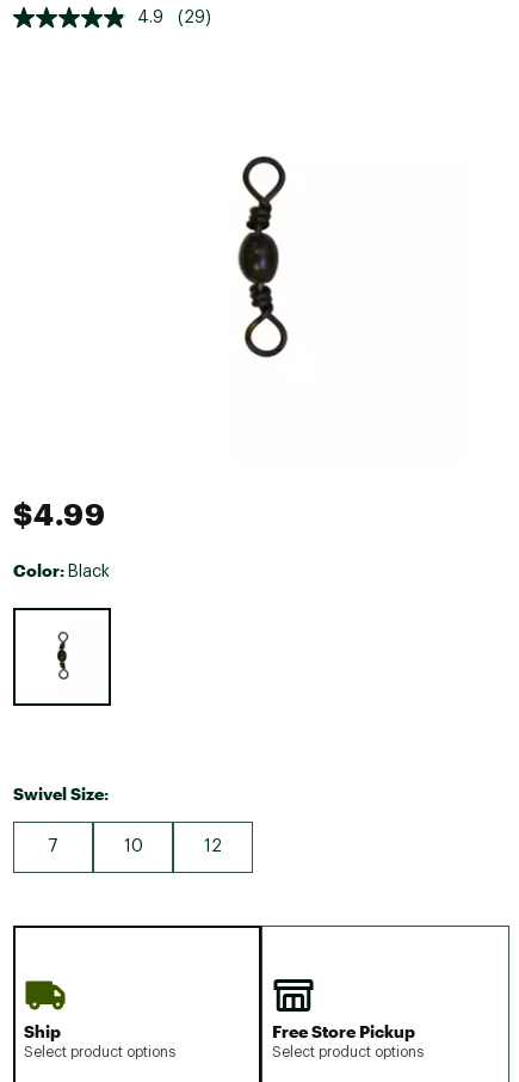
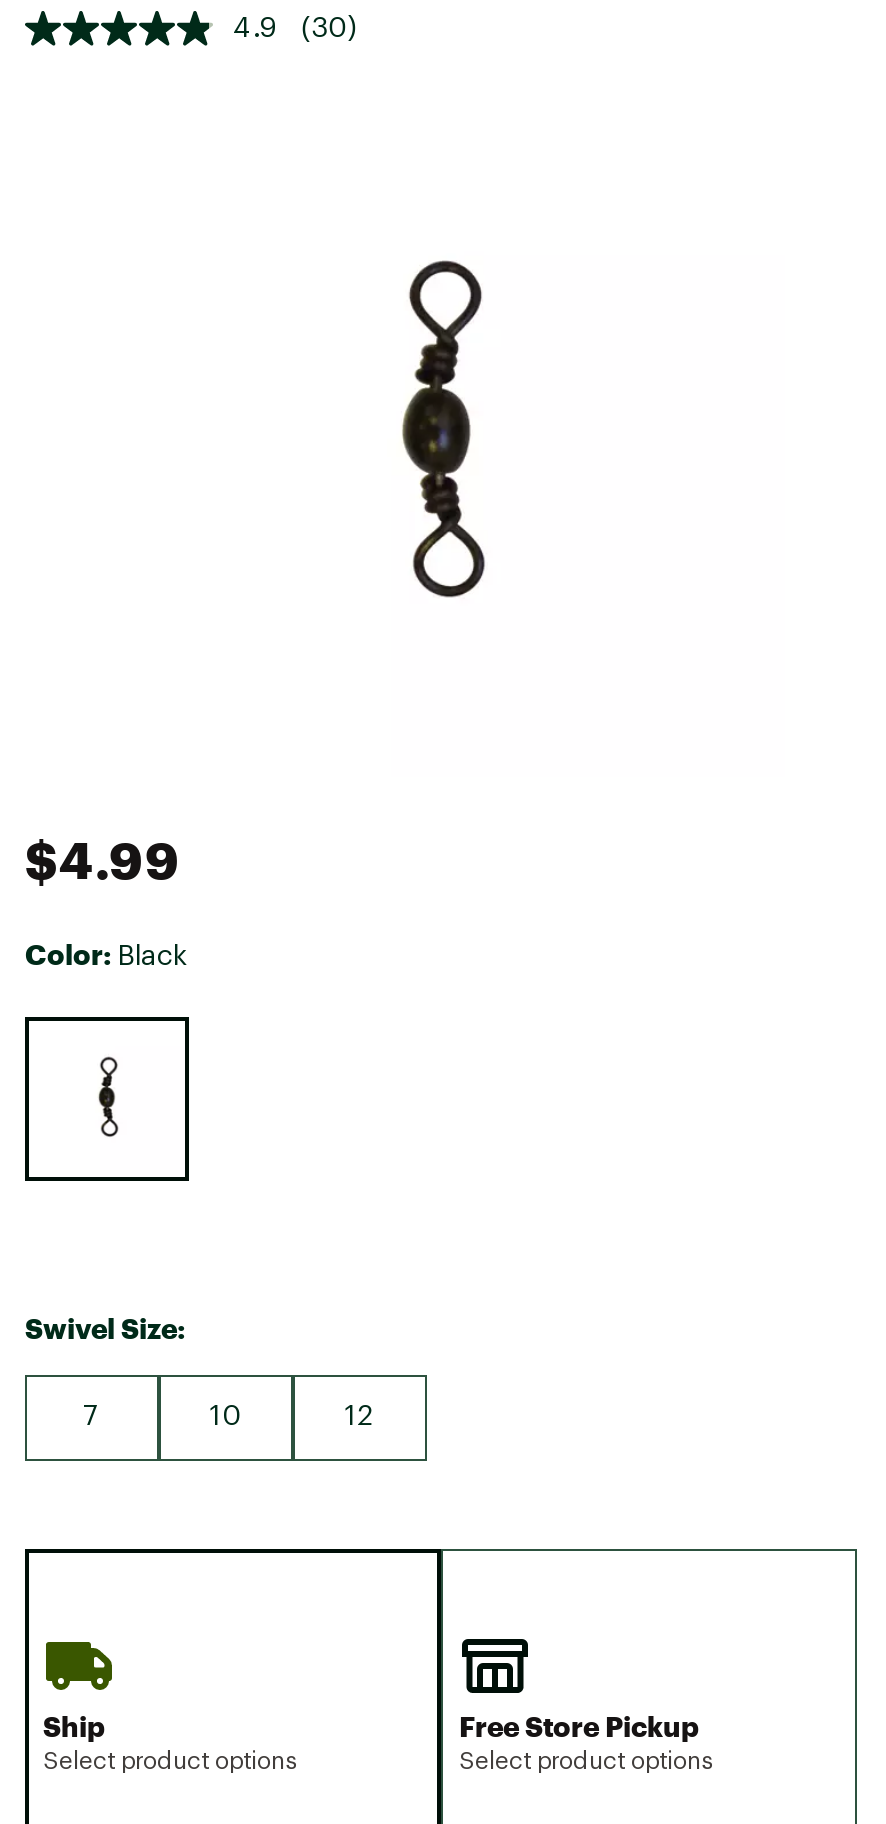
- 4.9 (29)
+ 4.9 (30)
